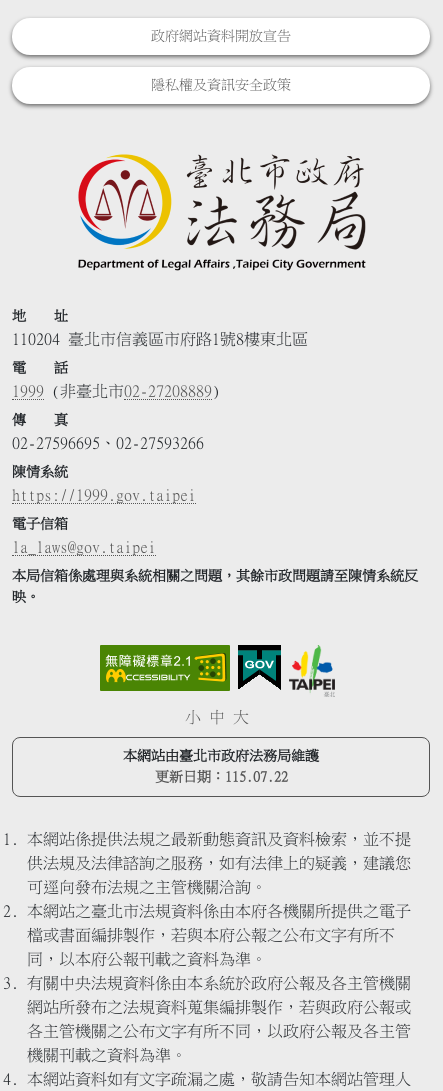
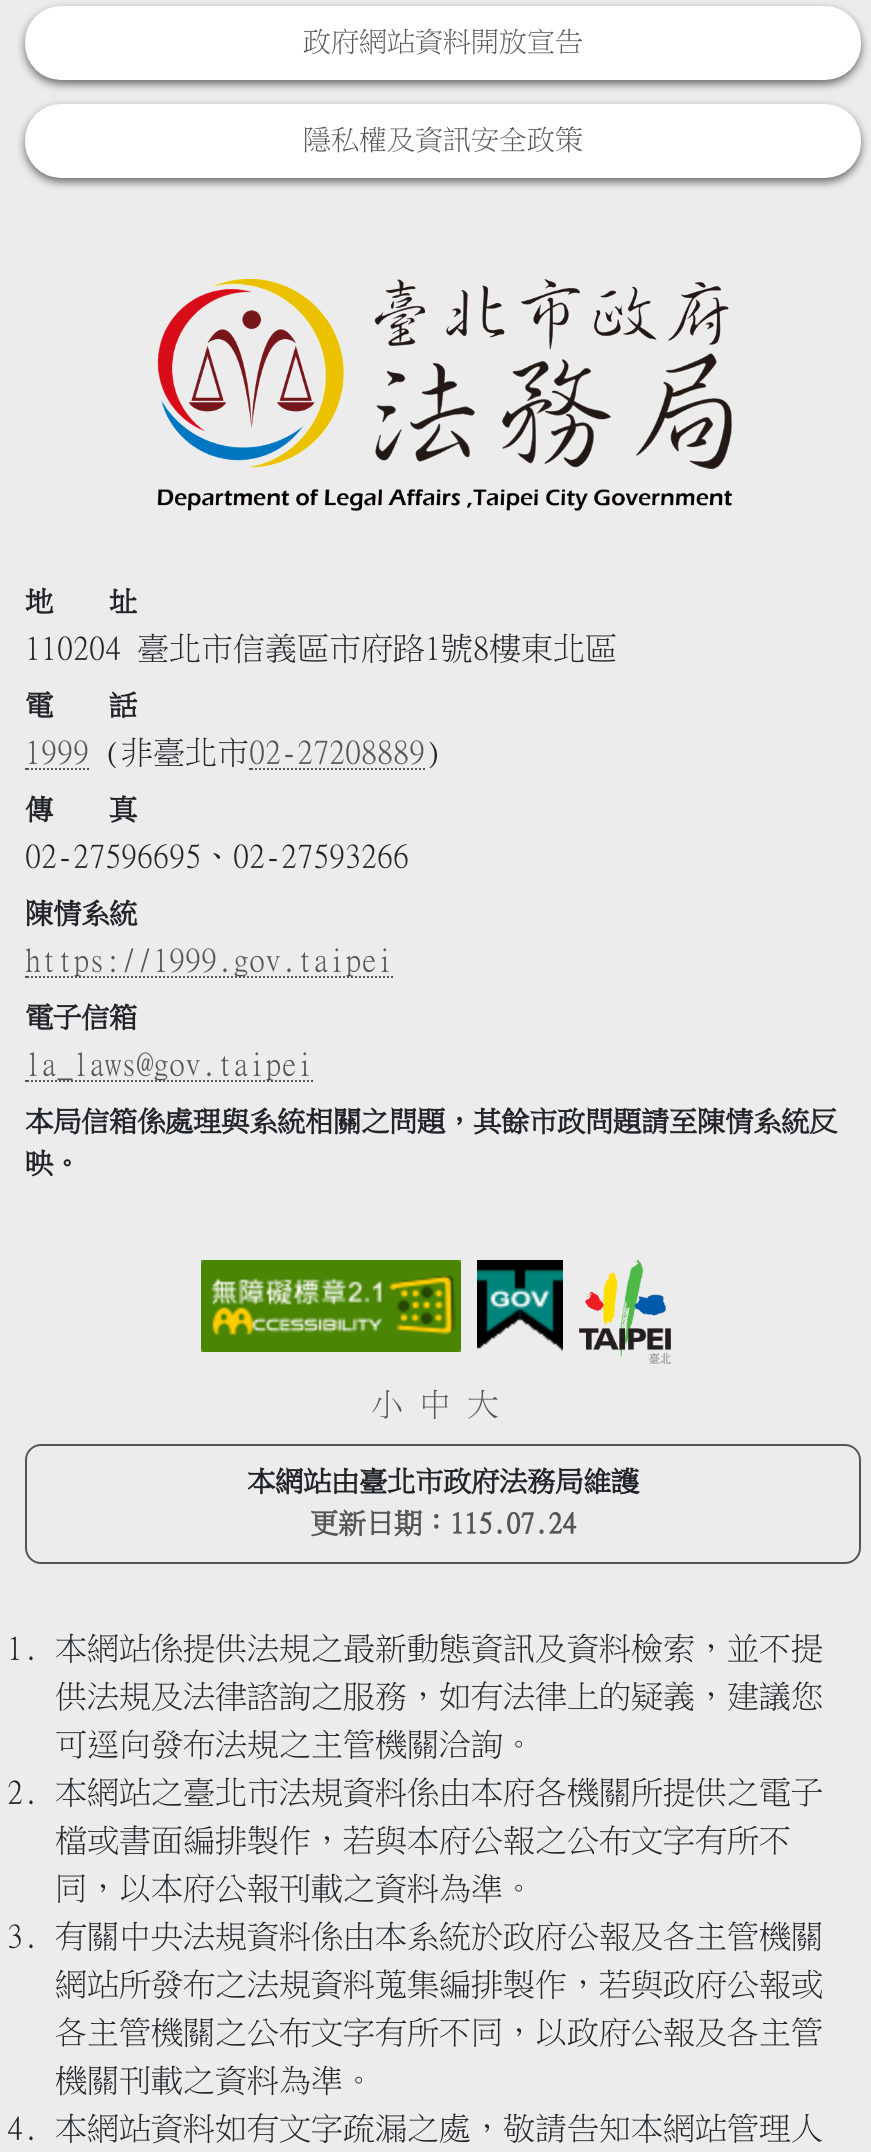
- 更新日期：115.07.22
+ 更新日期：115.07.24
